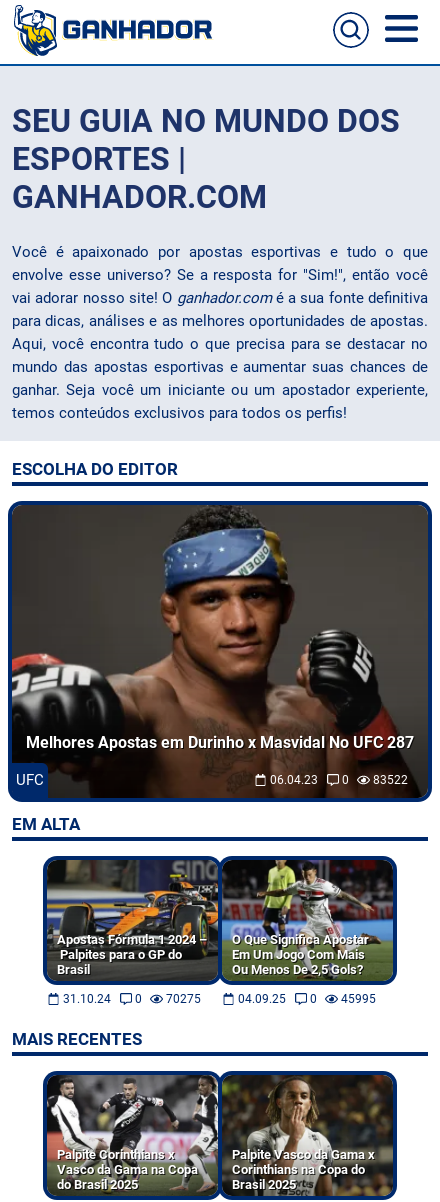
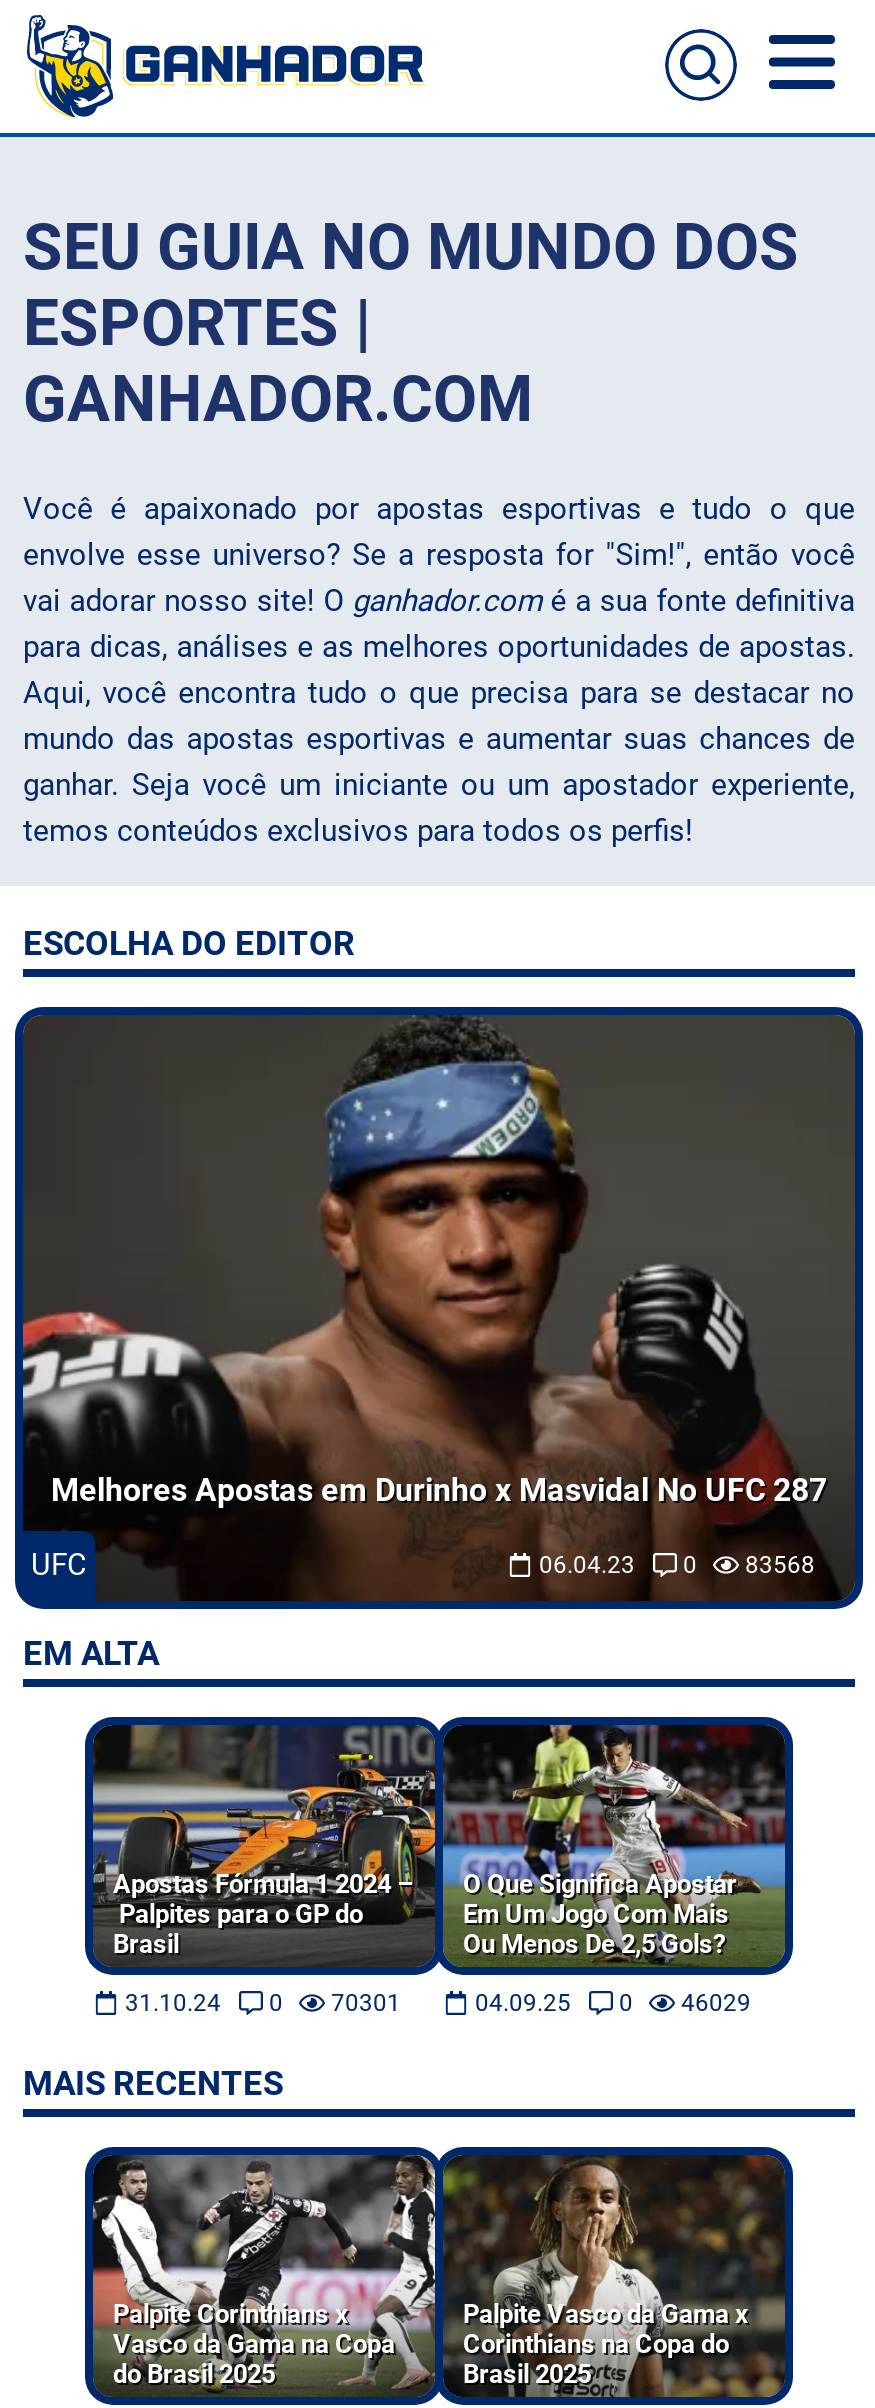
- 06.04.23 0 83522
+ 06.04.23 0 83568

- 31.10.24 0 70275
+ 31.10.24 0 70301

- 04.09.25 0 45995
+ 04.09.25 0 46029
